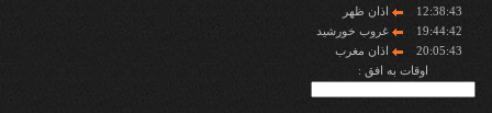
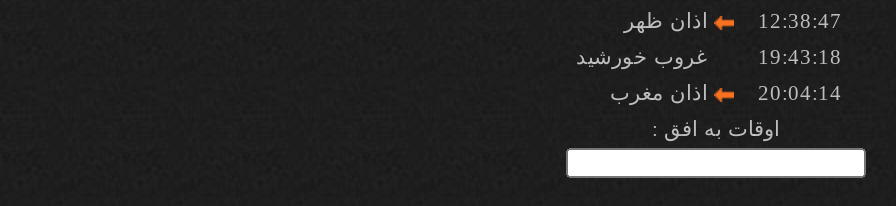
- 12:38:43
+ 12:38:47

- 19:44:42
+ 19:43:18

- 20:05:43
+ 20:04:14
